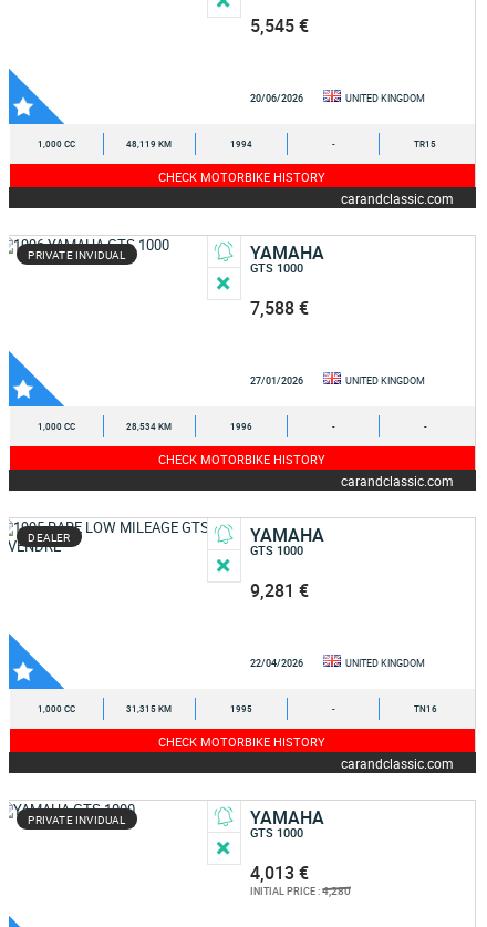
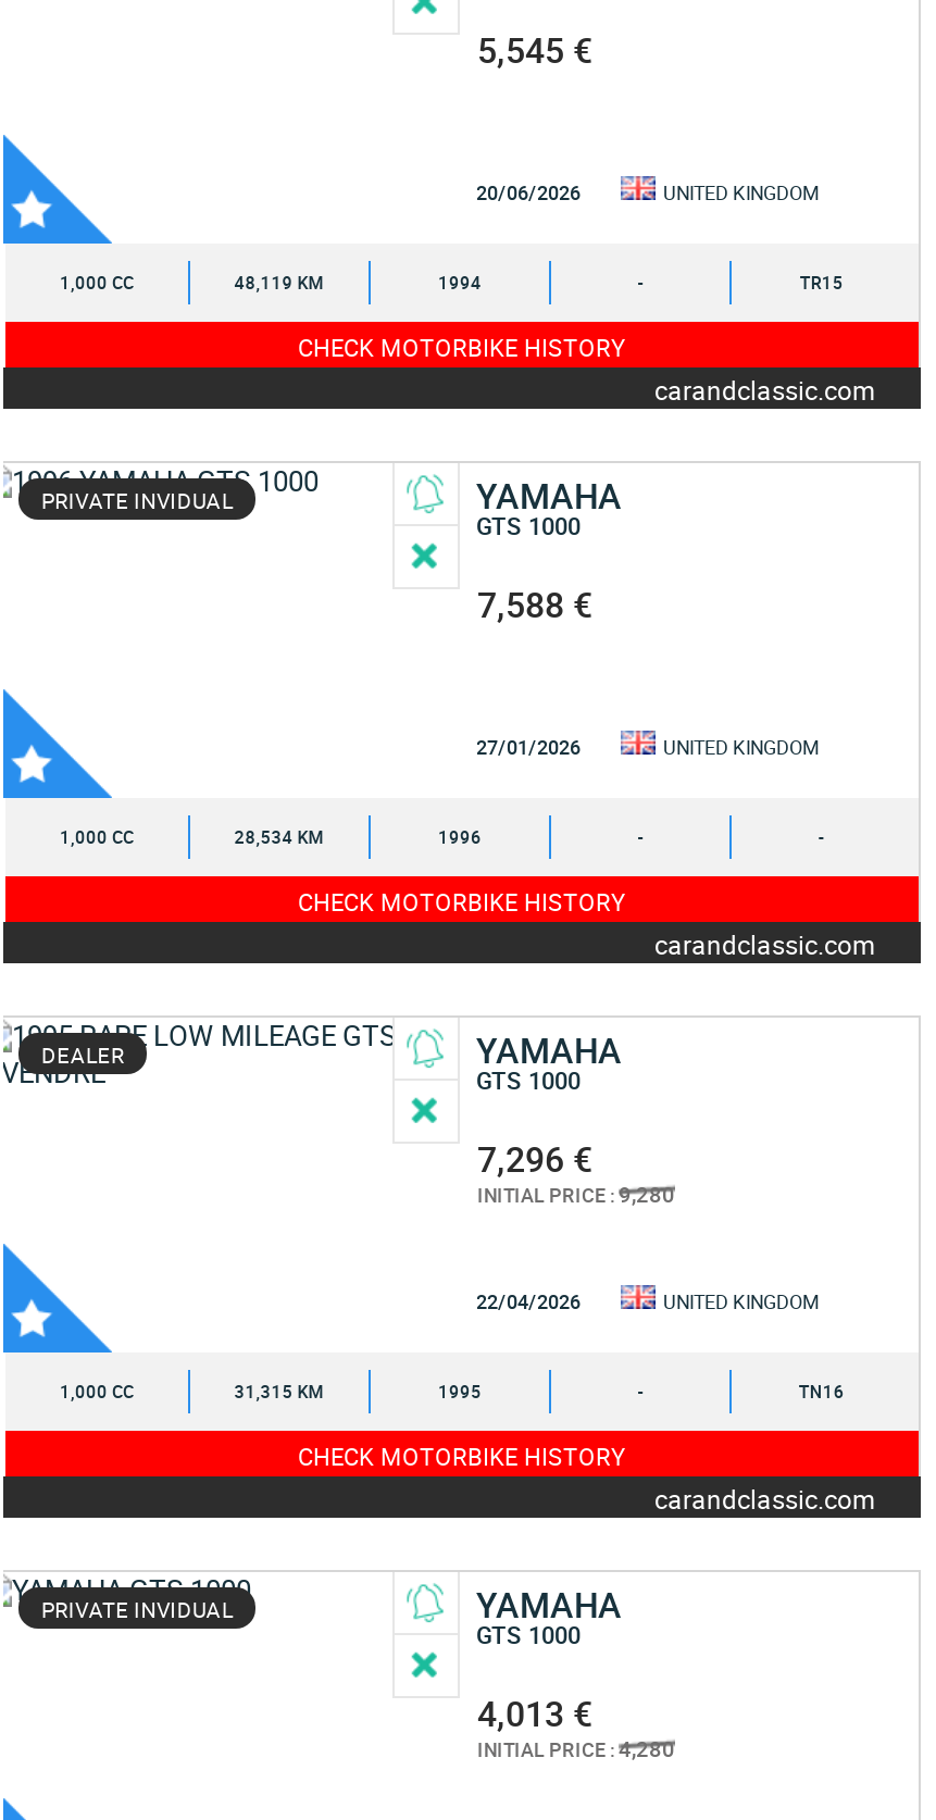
- 9,281 €
+ 7,296 €
+ INITIAL PRICE : 9,280
